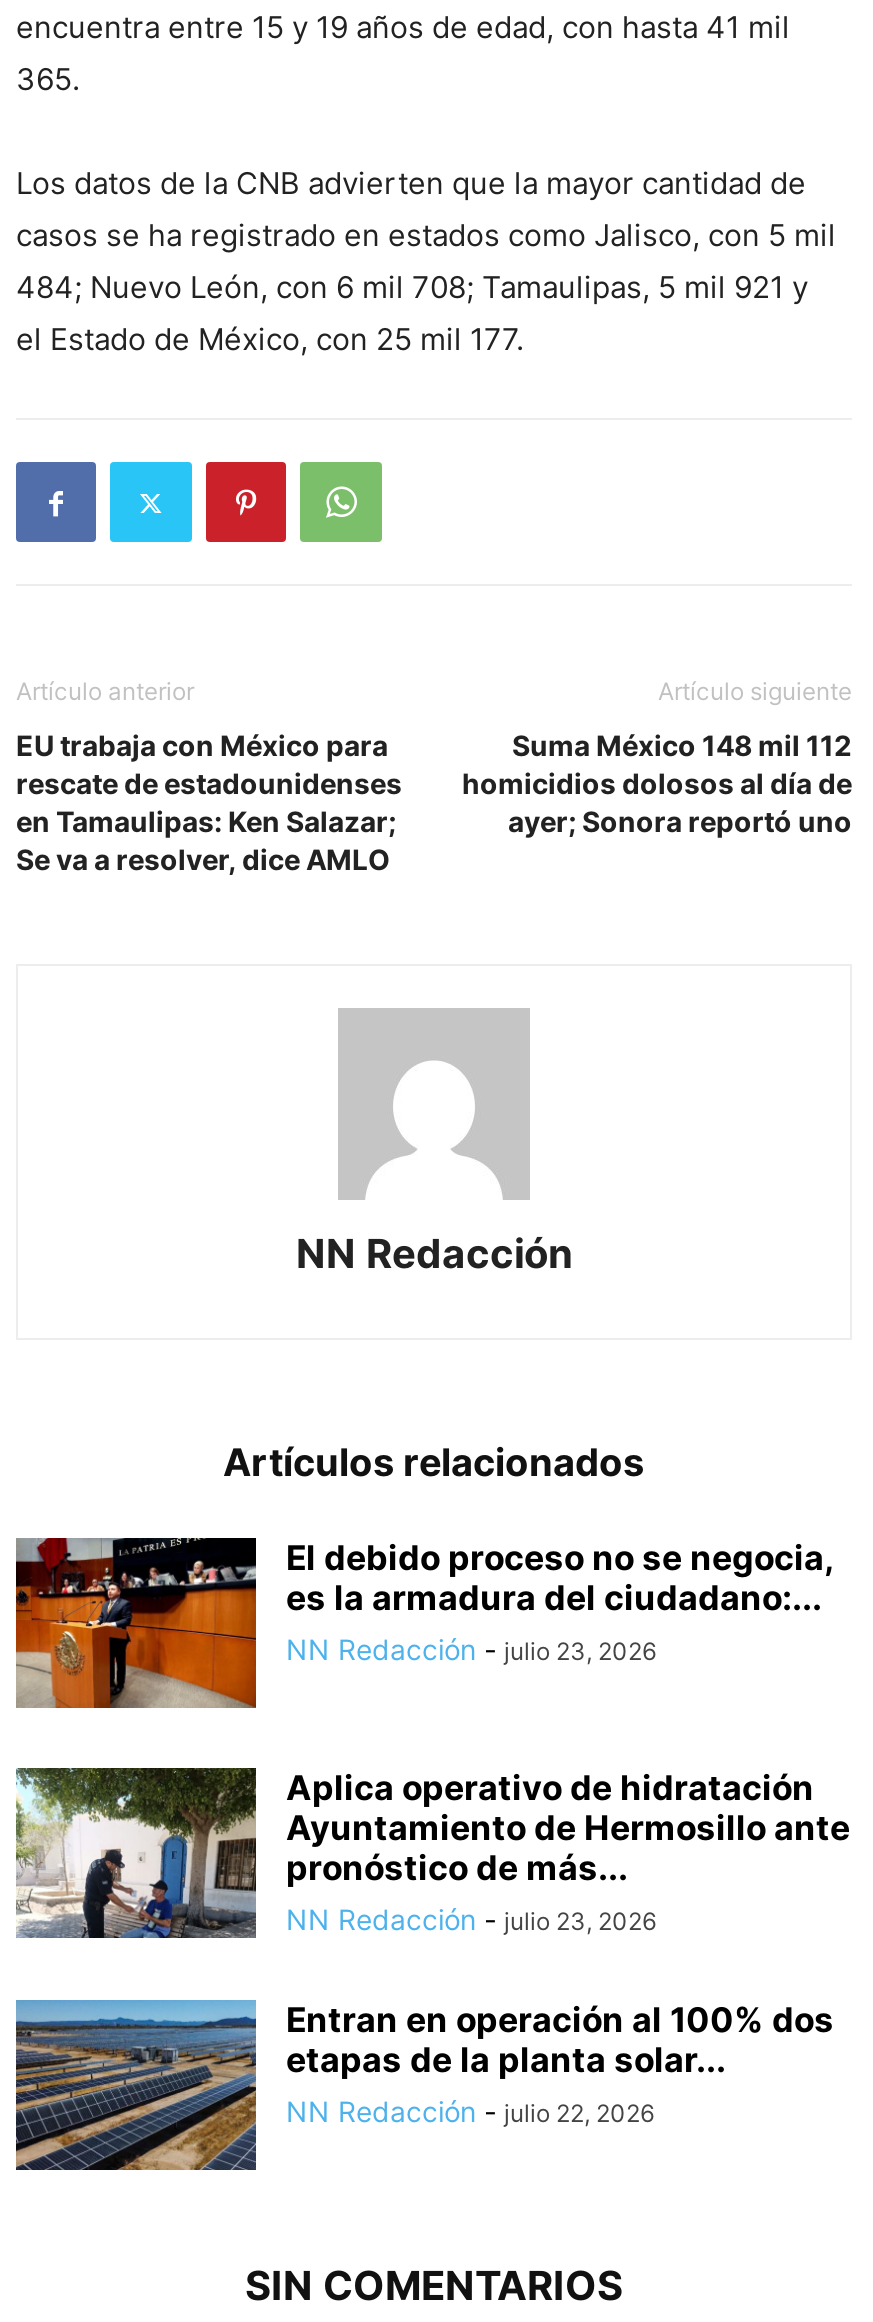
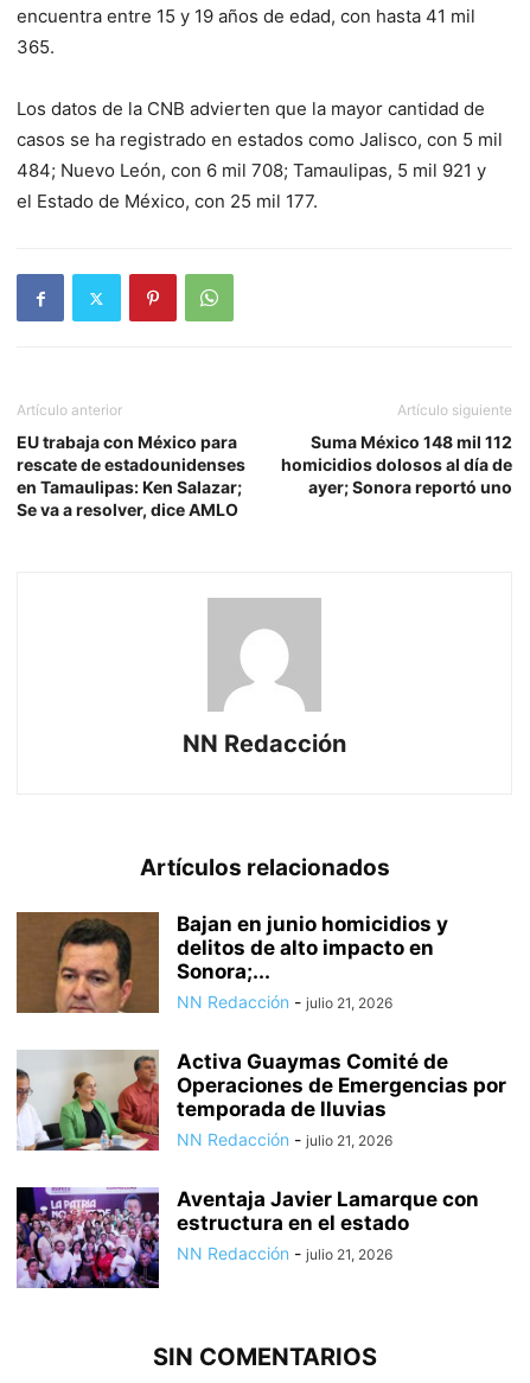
- [image]
- El debido proceso no se negocia,
- es la armadura del ciudadano:...
- NN Redacción - julio 23, 2026
+ [image]
+ Bajan en junio homicidios y
+ delitos de alto impacto en
+ Sonora;...
+ NN Redacción - julio 21, 2026

- [image]
- Aplica operativo de hidratación
- Ayuntamiento de Hermosillo ante
- pronóstico de más...
- NN Redacción - julio 23, 2026
+ [image]
+ Activa Guaymas Comité de
+ Operaciones de Emergencias por
+ temporada de lluvias
+ NN Redacción - julio 21, 2026

- [image]
- Entran en operación al 100% dos
- etapas de la planta solar...
- NN Redacción - julio 22, 2026
+ [image]
+ Aventaja Javier Lamarque con
+ estructura en el estado
+ NN Redacción - julio 21, 2026
